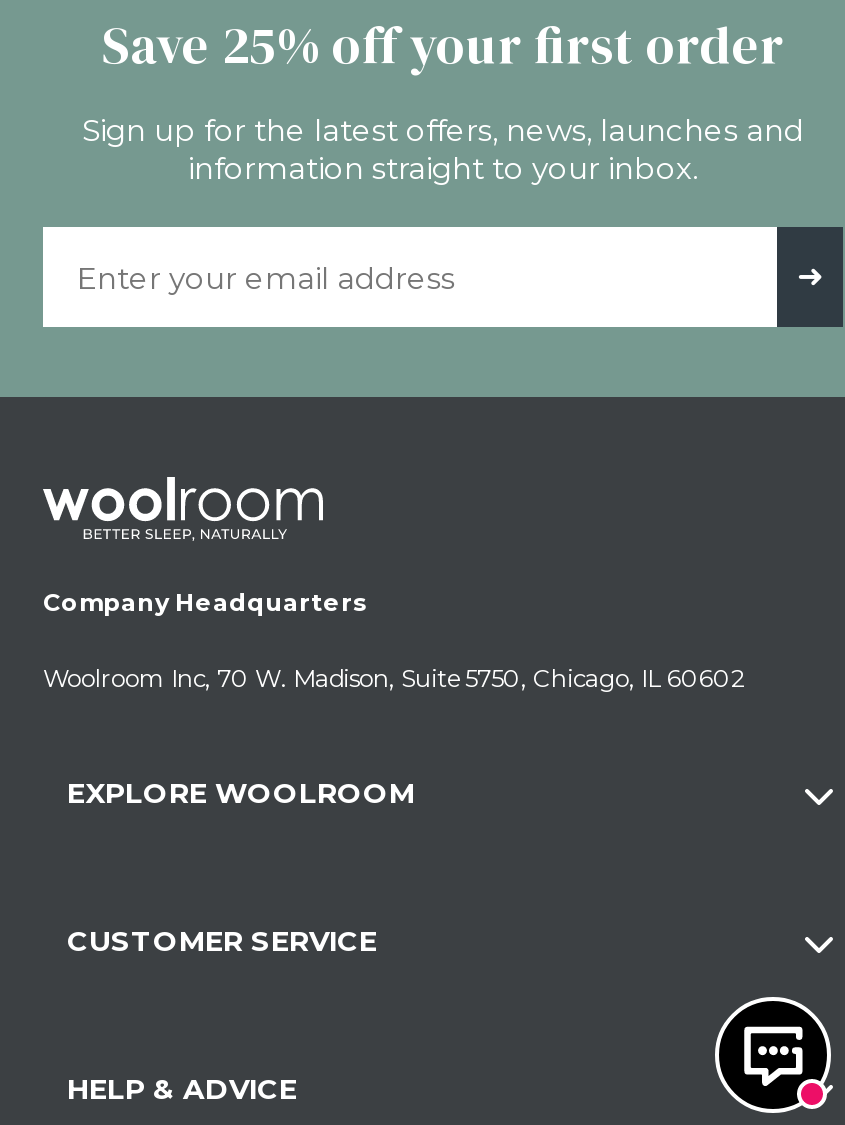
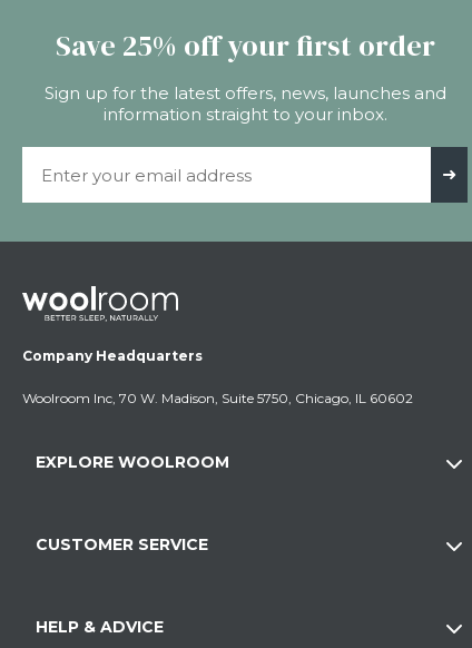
- [image]
